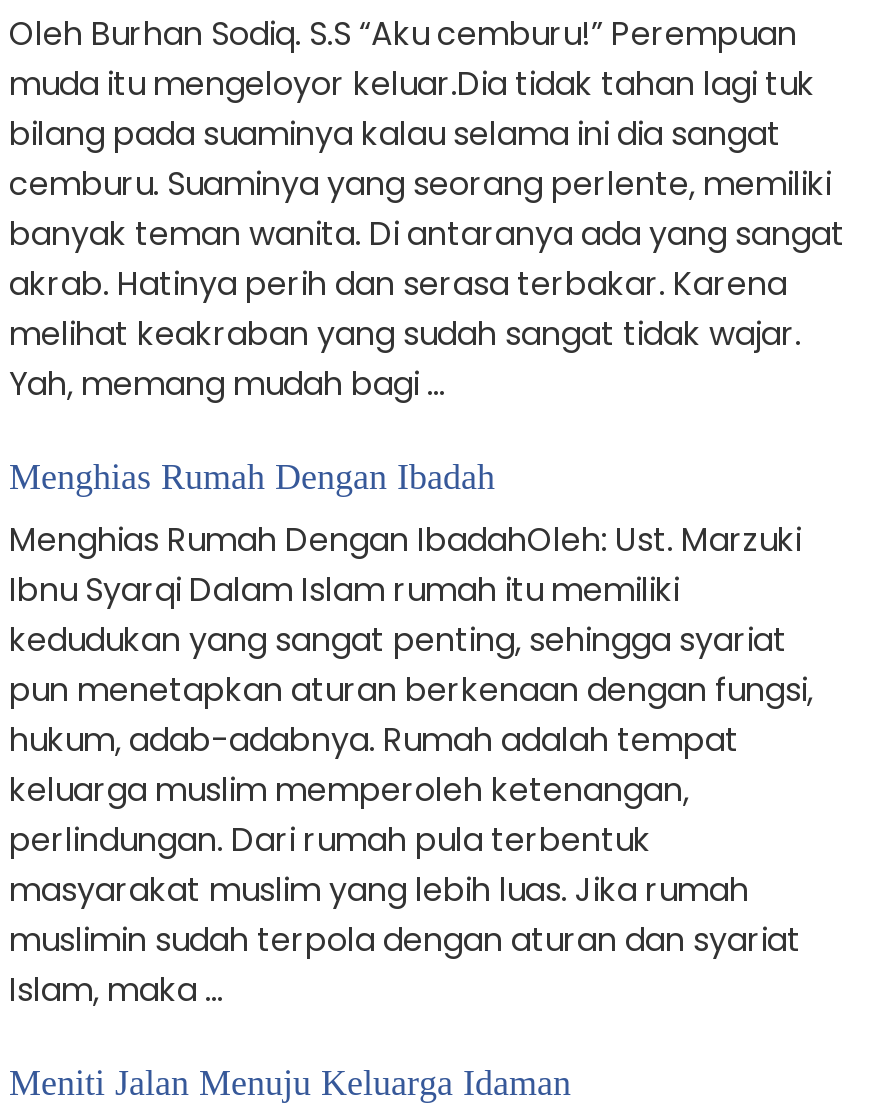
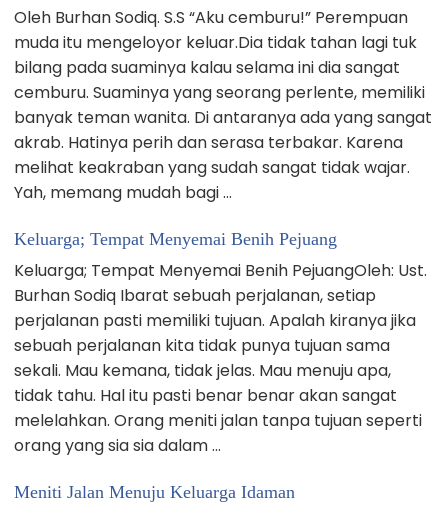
- Menghias Rumah Dengan Ibadah
- Menghias Rumah Dengan IbadahOleh: Ust. Marzuki
- Ibnu Syarqi Dalam Islam rumah itu memiliki
- kedudukan yang sangat penting, sehingga syariat
- pun menetapkan aturan berkenaan dengan fungsi,
- hukum, adab-adabnya. Rumah adalah tempat
- keluarga muslim memperoleh ketenangan,
- perlindungan. Dari rumah pula terbentuk
- masyarakat muslim yang lebih luas. Jika rumah
- muslimin sudah terpola dengan aturan dan syariat
- Islam, maka …
+ Keluarga; Tempat Menyemai Benih Pejuang
+ Keluarga; Tempat Menyemai Benih PejuangOleh: Ust.
+ Burhan Sodiq Ibarat sebuah perjalanan, setiap
+ perjalanan pasti memiliki tujuan. Apalah kiranya jika
+ sebuah perjalanan kita tidak punya tujuan sama
+ sekali. Mau kemana, tidak jelas. Mau menuju apa,
+ tidak tahu. Hal itu pasti benar benar akan sangat
+ melelahkan. Orang meniti jalan tanpa tujuan seperti
+ orang yang sia sia dalam …
